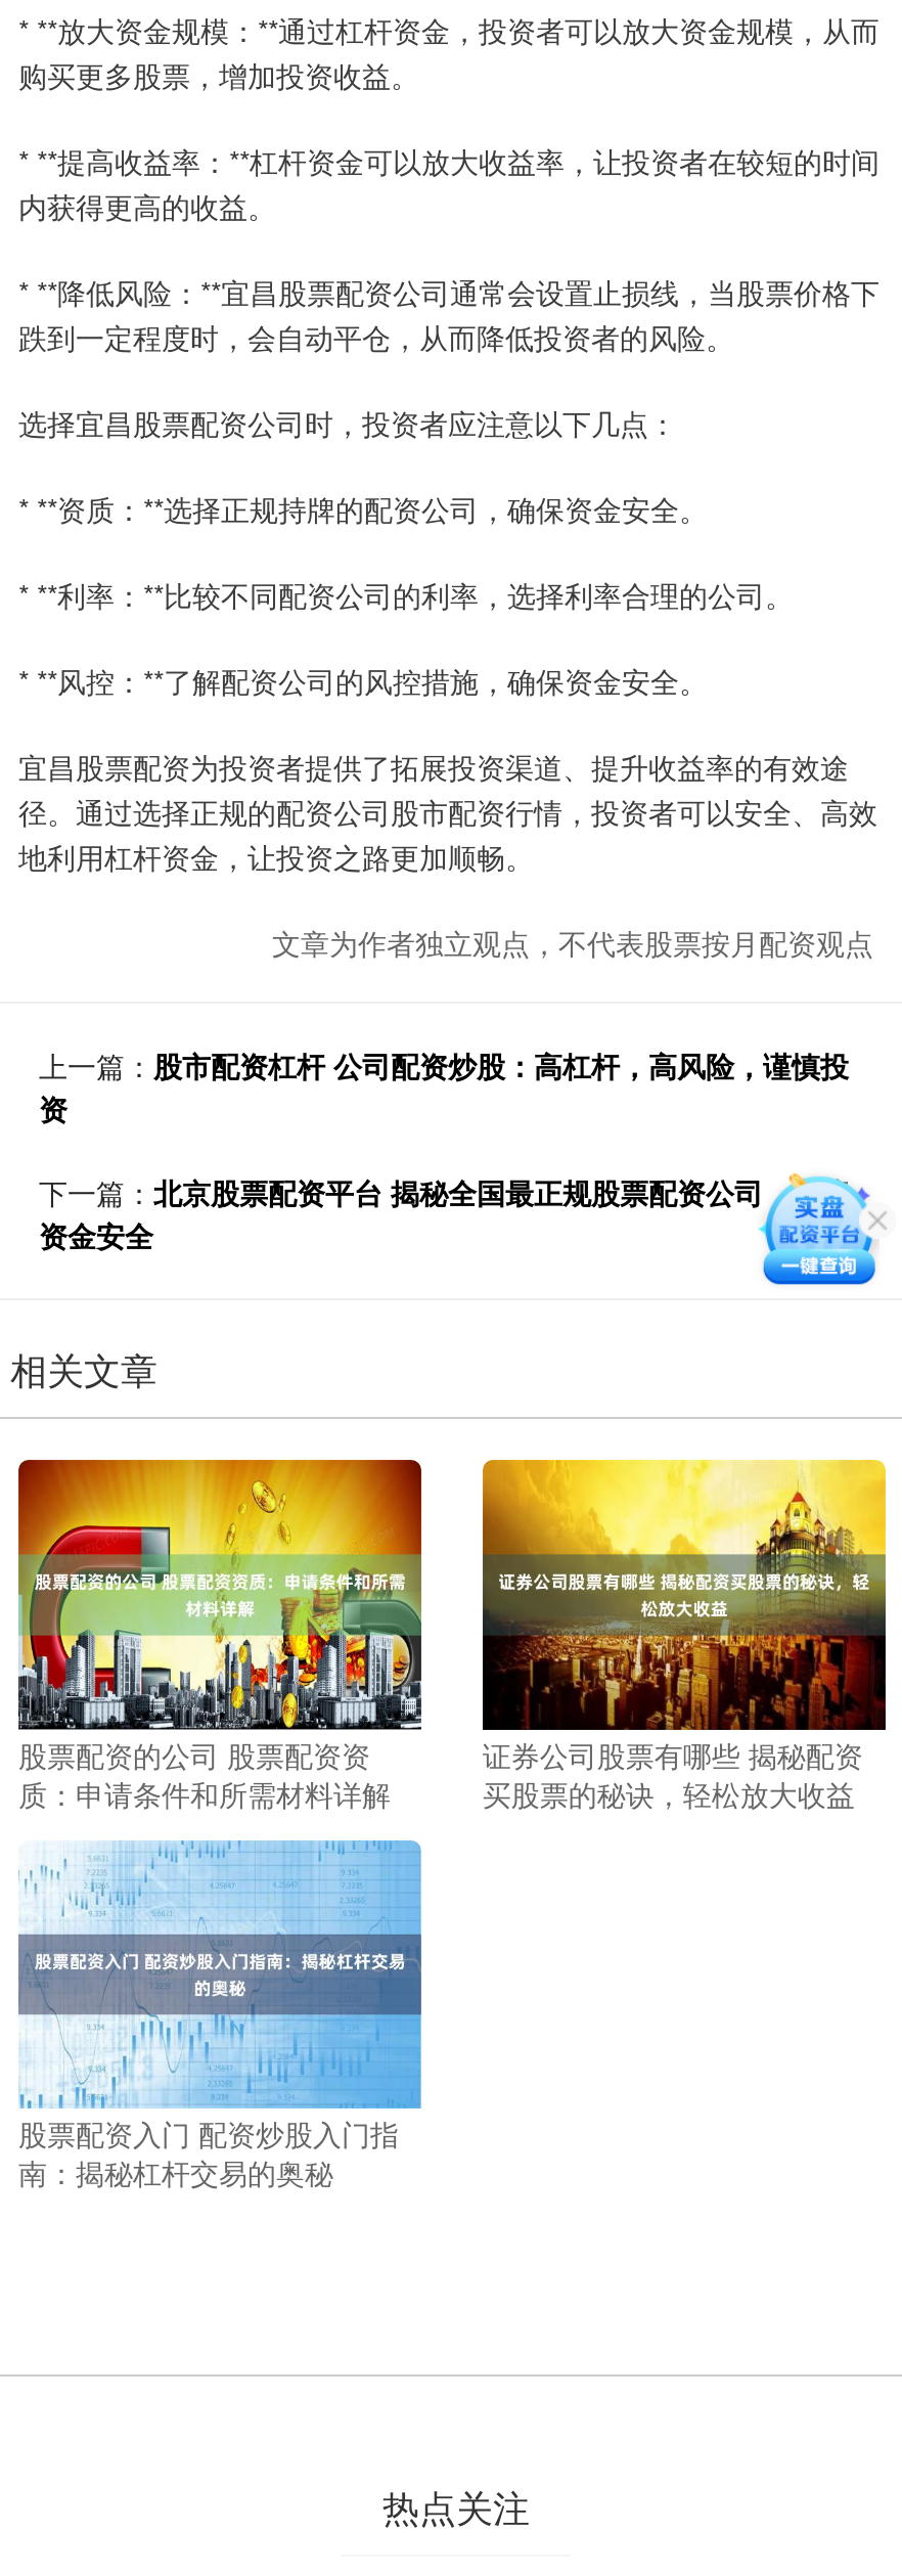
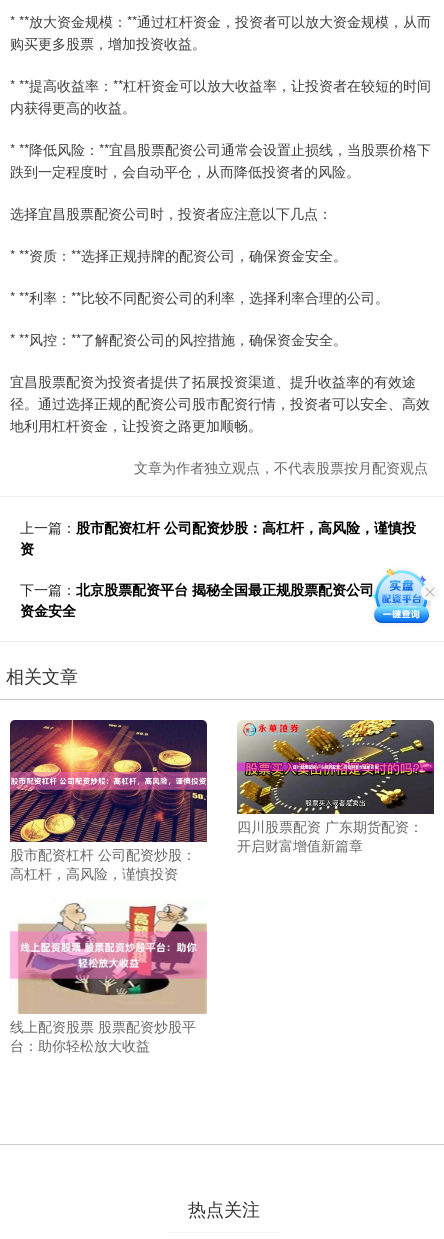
- [image]
+ [image]

- [image]
- 股票配资的公司 股票配资资
- 质：申请条件和所需材料详解
+ [image]
+ 股市配资杠杆 公司配资炒股：
+ 高杠杆，高风险，谨慎投资

- [image]
+ [image]

- 证券公司股票有哪些 揭秘配资
- 买股票的秘诀，轻松放大收益
+ 四川股票配资 广东期货配资：
+ 开启财富增值新篇章

- [image]
- 股票配资入门 配资炒股入门指
- 南：揭秘杠杆交易的奥秘
+ [image]
+ 线上配资股票 股票配资炒股平
+ 台：助你轻松放大收益
